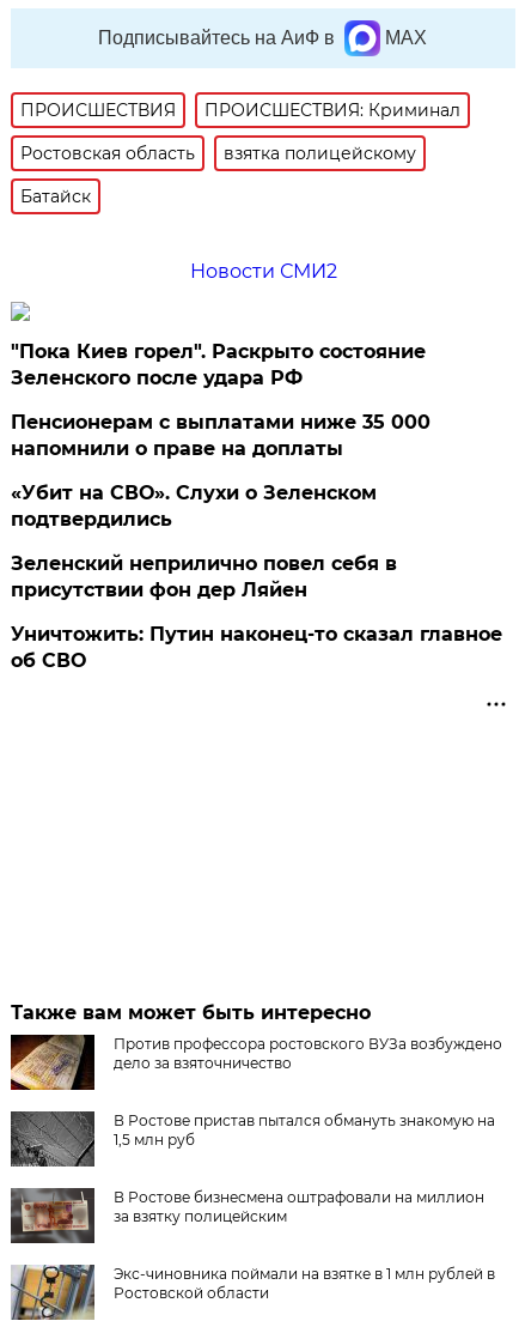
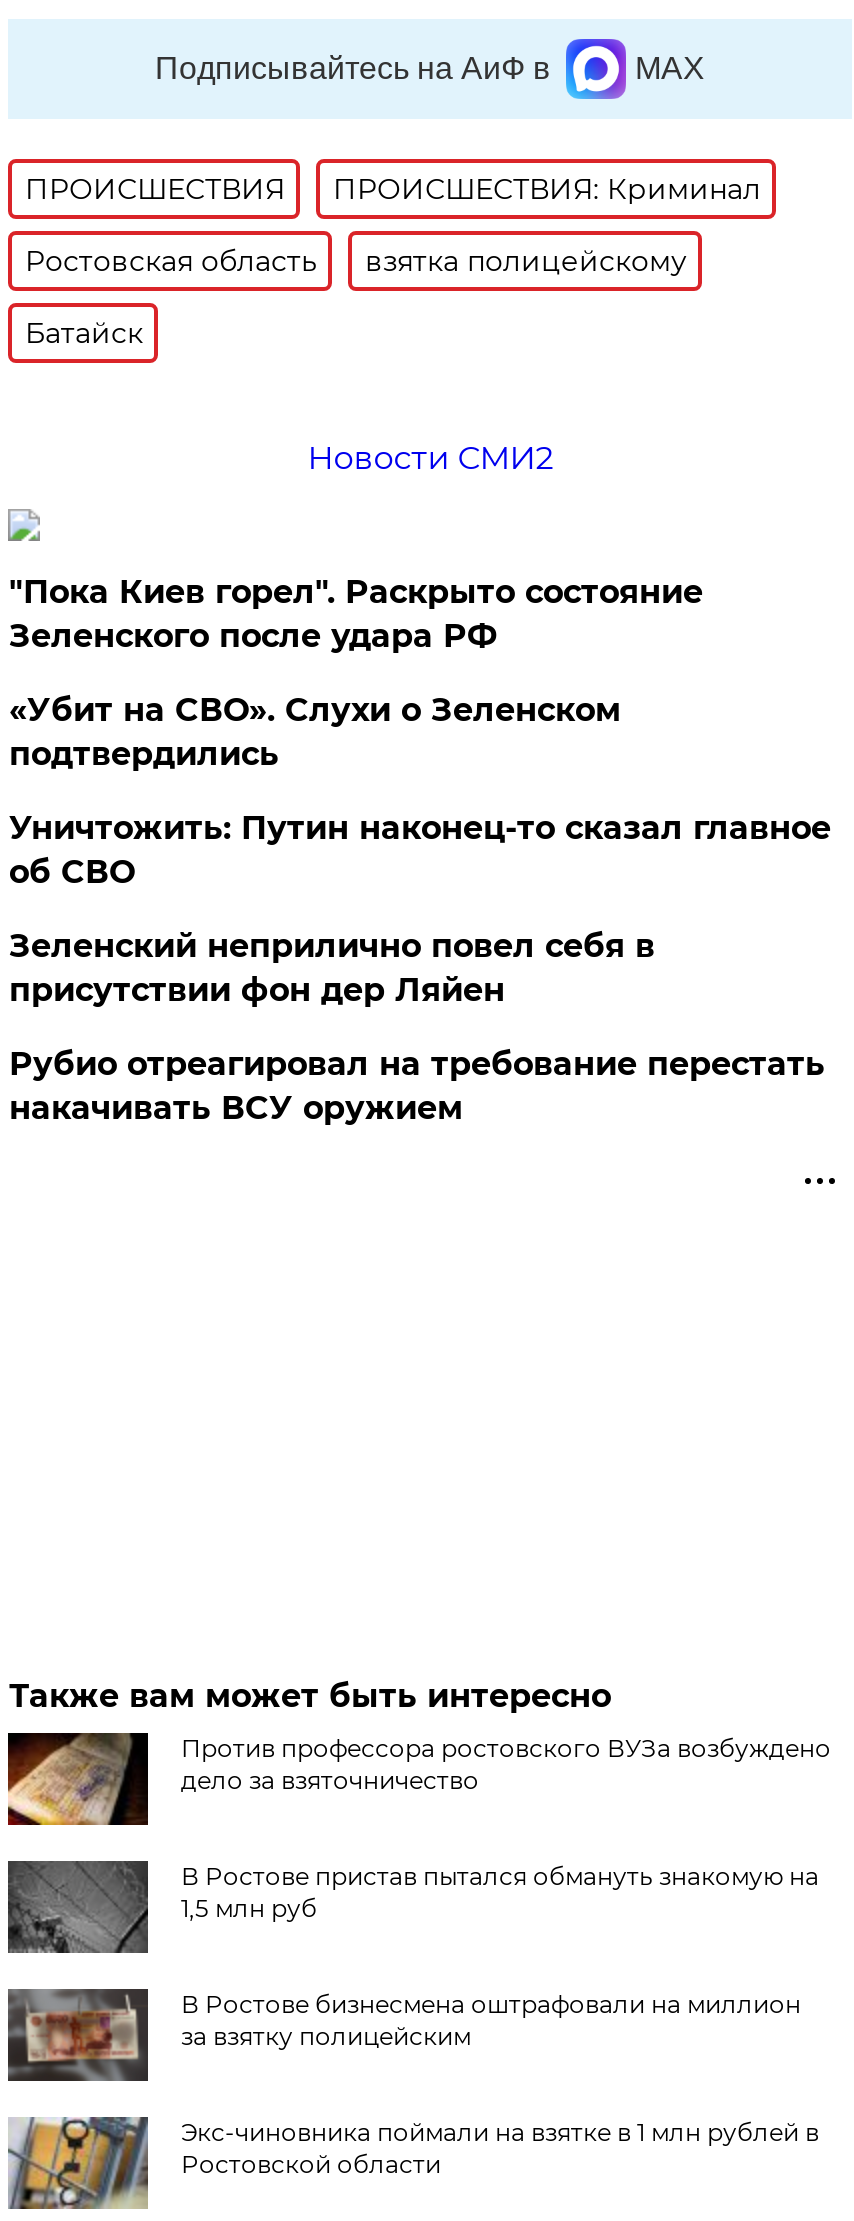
- Пенсионерам с выплатами ниже 35 000
- напомнили о праве на доплаты

moved up: «Убит на СВО». Слухи о Зеленском | подтвердились

+ Рубио отреагировал на требование перестать
+ накачивать ВСУ оружием

moved up: Уничтожить: Путин наконец-то сказал главное | об СВО
